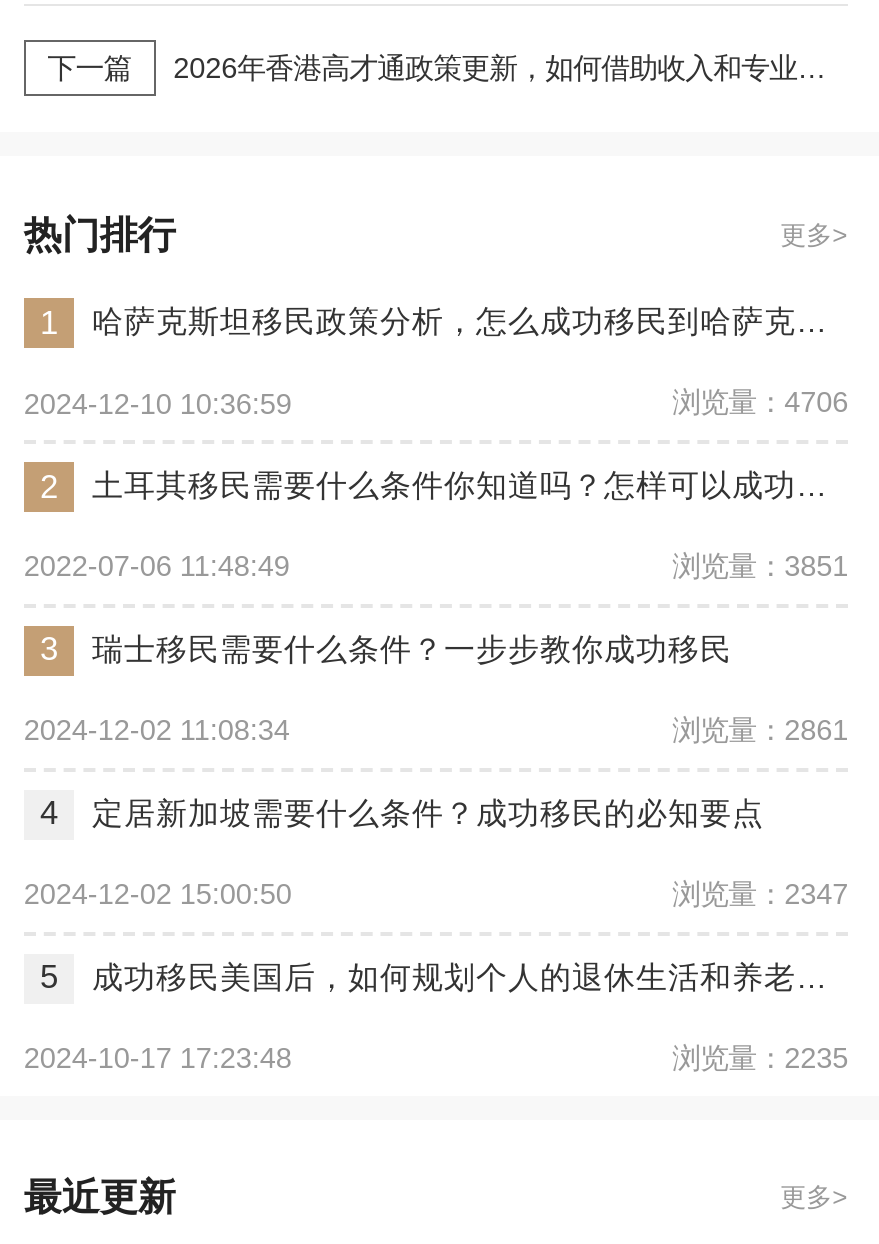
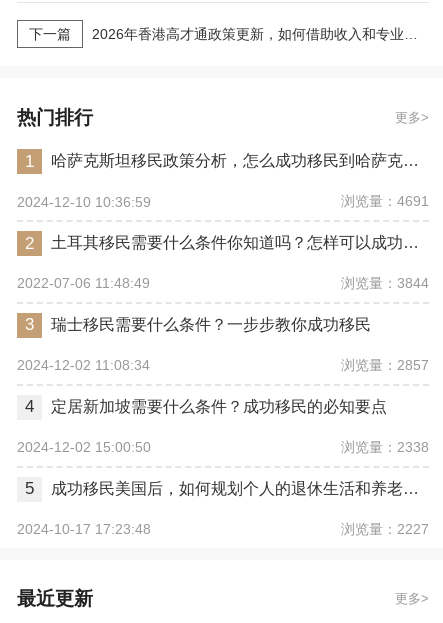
- 浏览量：4706
+ 浏览量：4691

- 浏览量：3851
+ 浏览量：3844

- 浏览量：2861
+ 浏览量：2857

- 浏览量：2347
+ 浏览量：2338

- 浏览量：2235
+ 浏览量：2227
